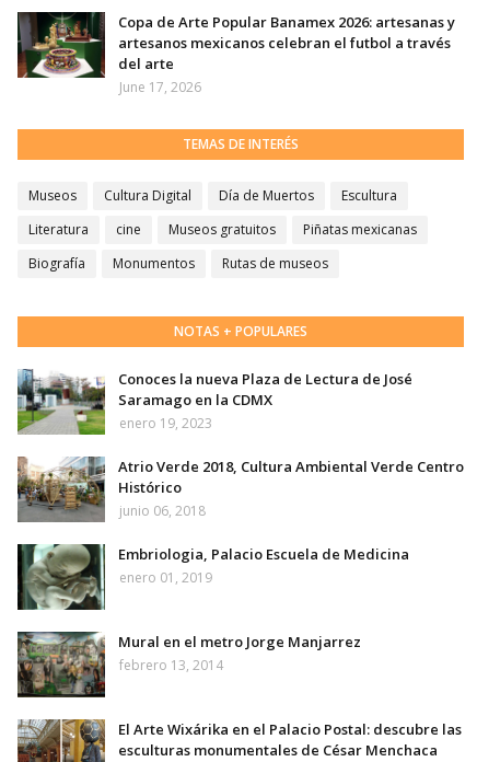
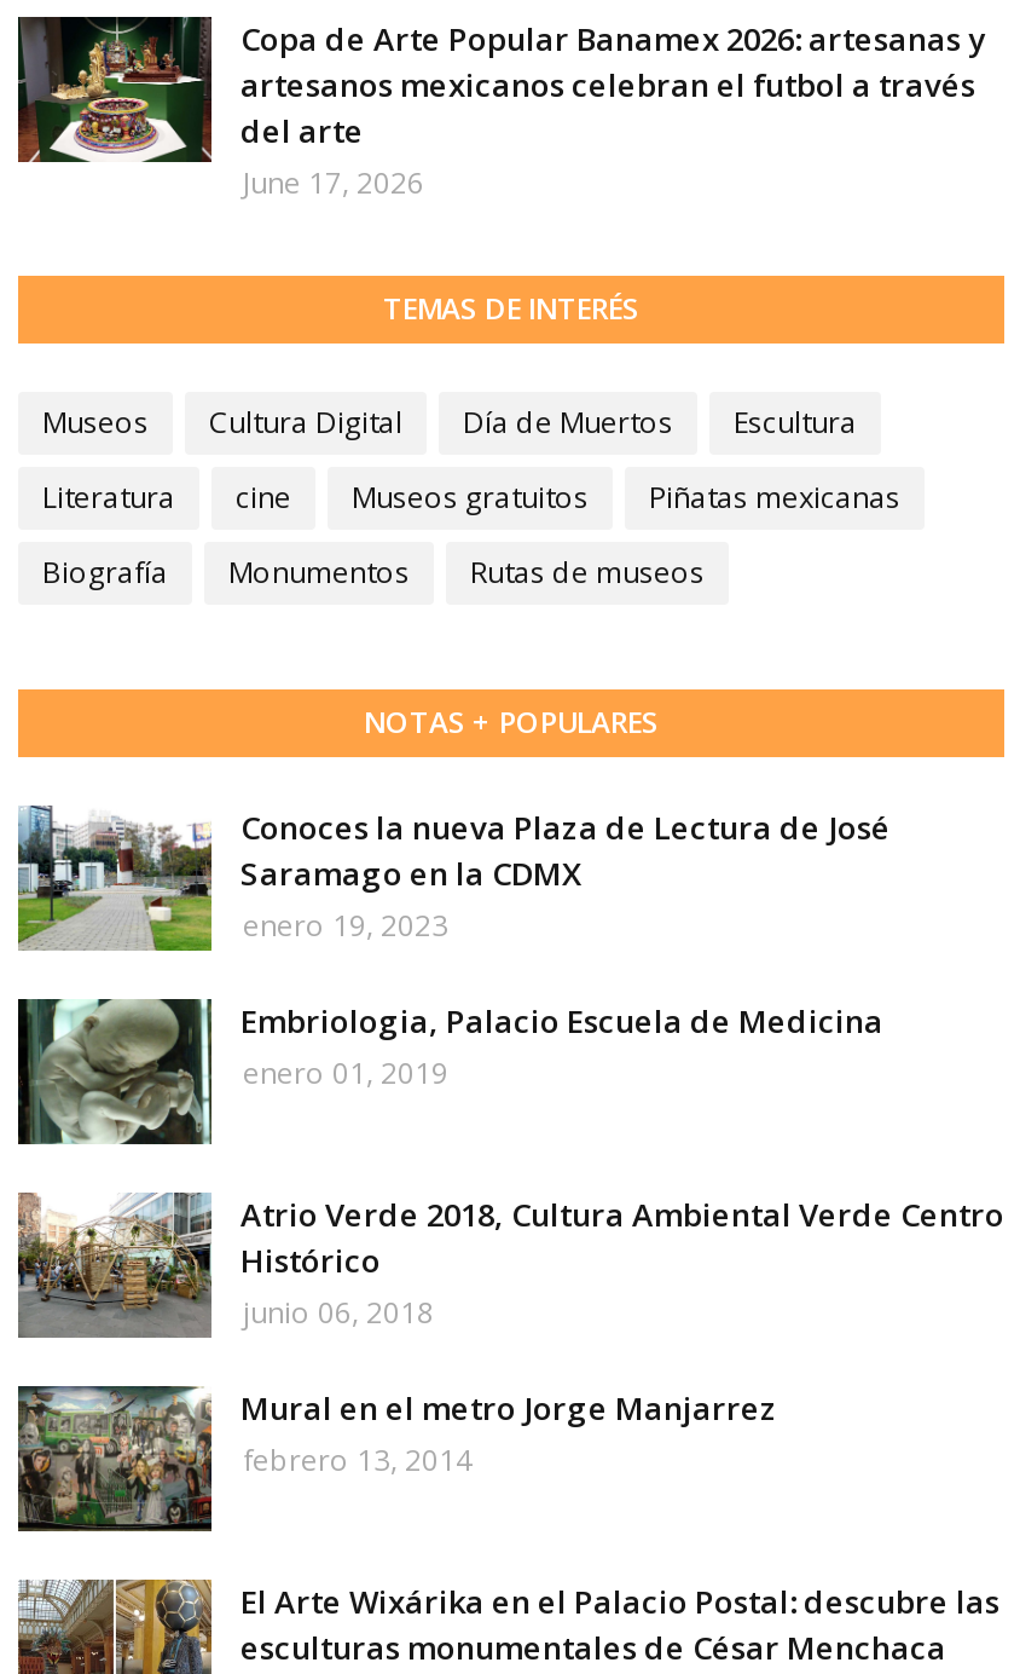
moved down: [image] | Atrio Verde 2018, Cultura Ambiental Verde Centro | Histórico | junio 06, 2018

moved up: [image] | Embriologia, Palacio Escuela de Medicina | enero 01, 2019
